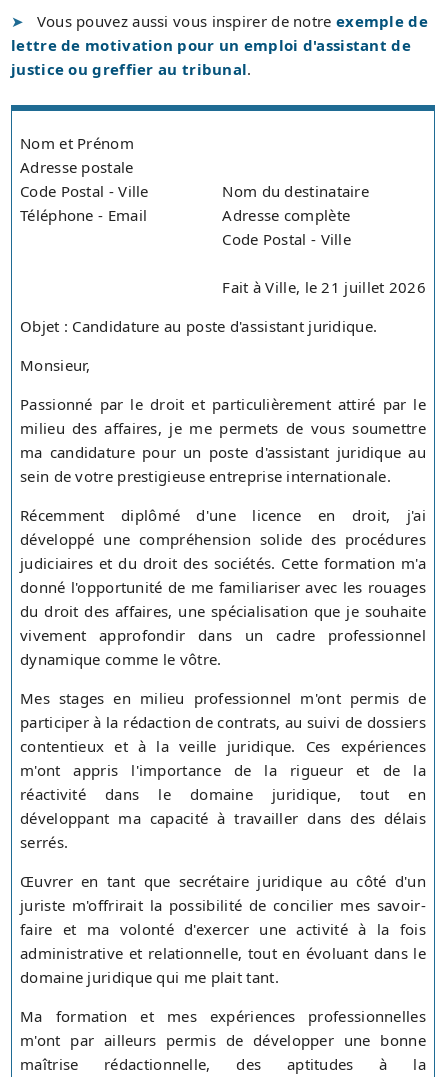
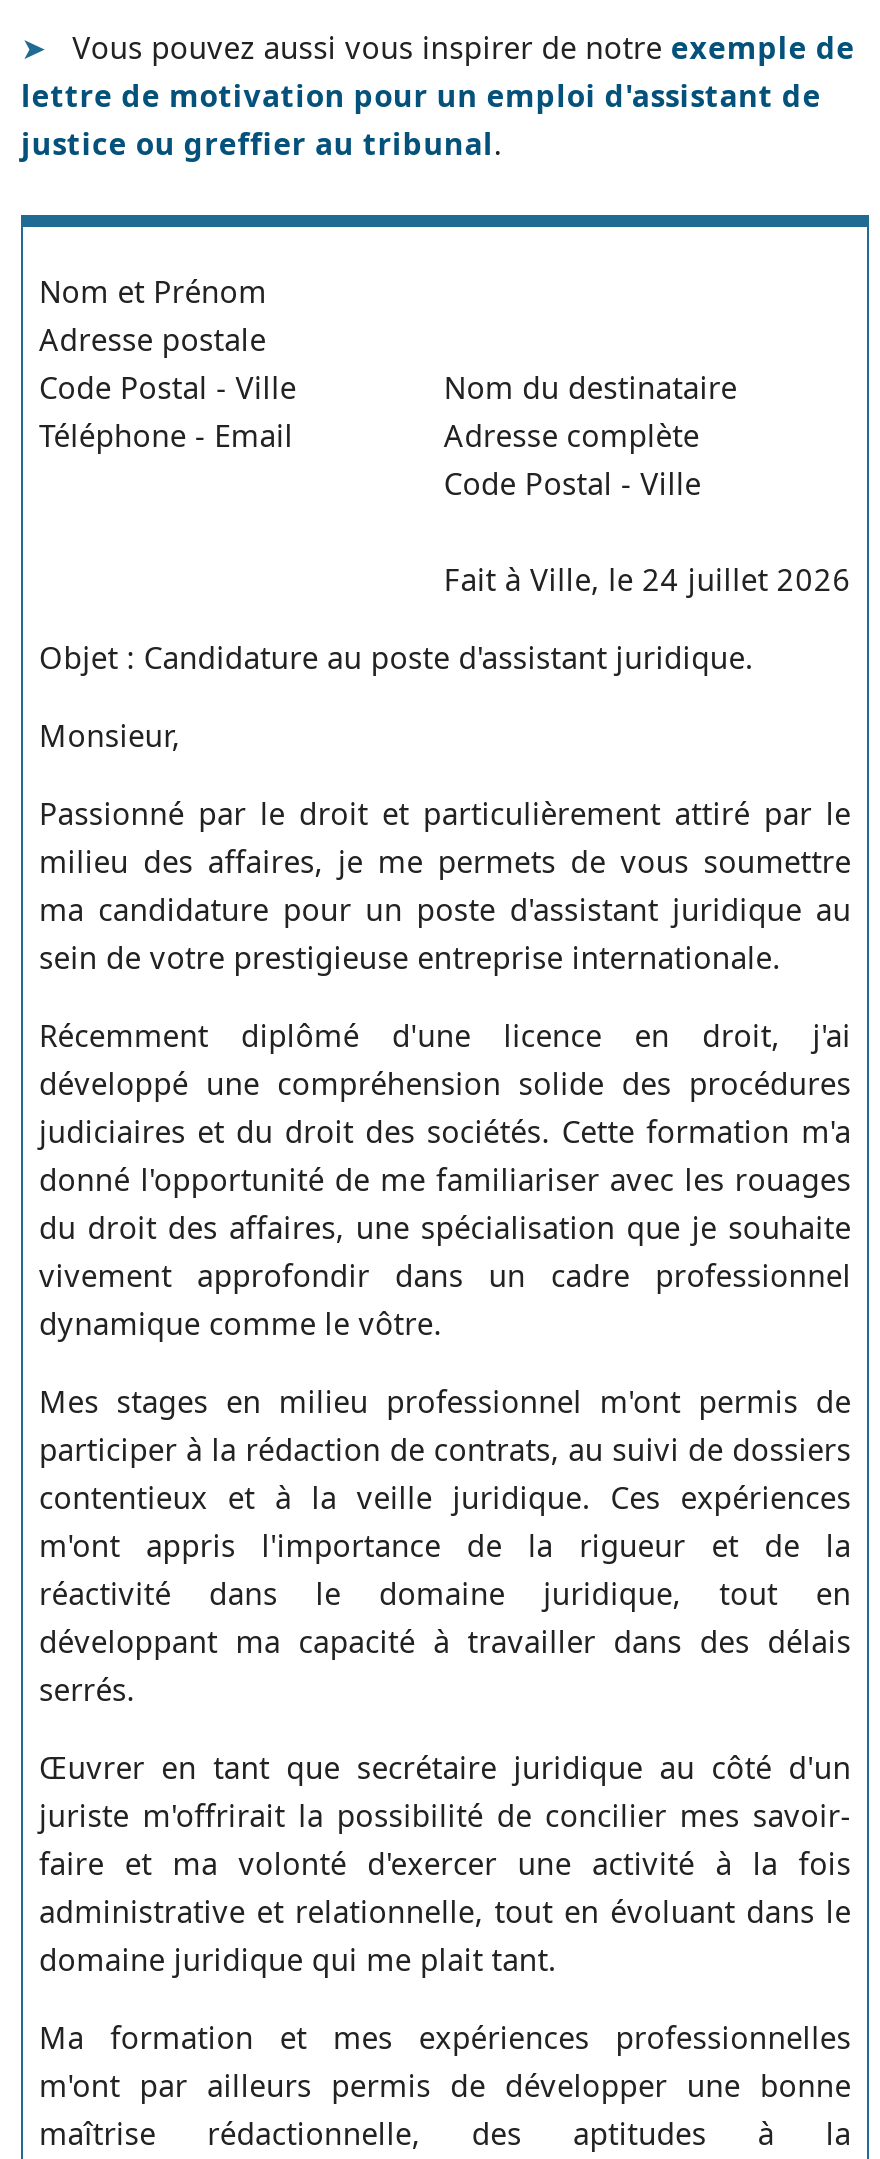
- Fait à Ville, le 21 juillet 2026
+ Fait à Ville, le 24 juillet 2026
